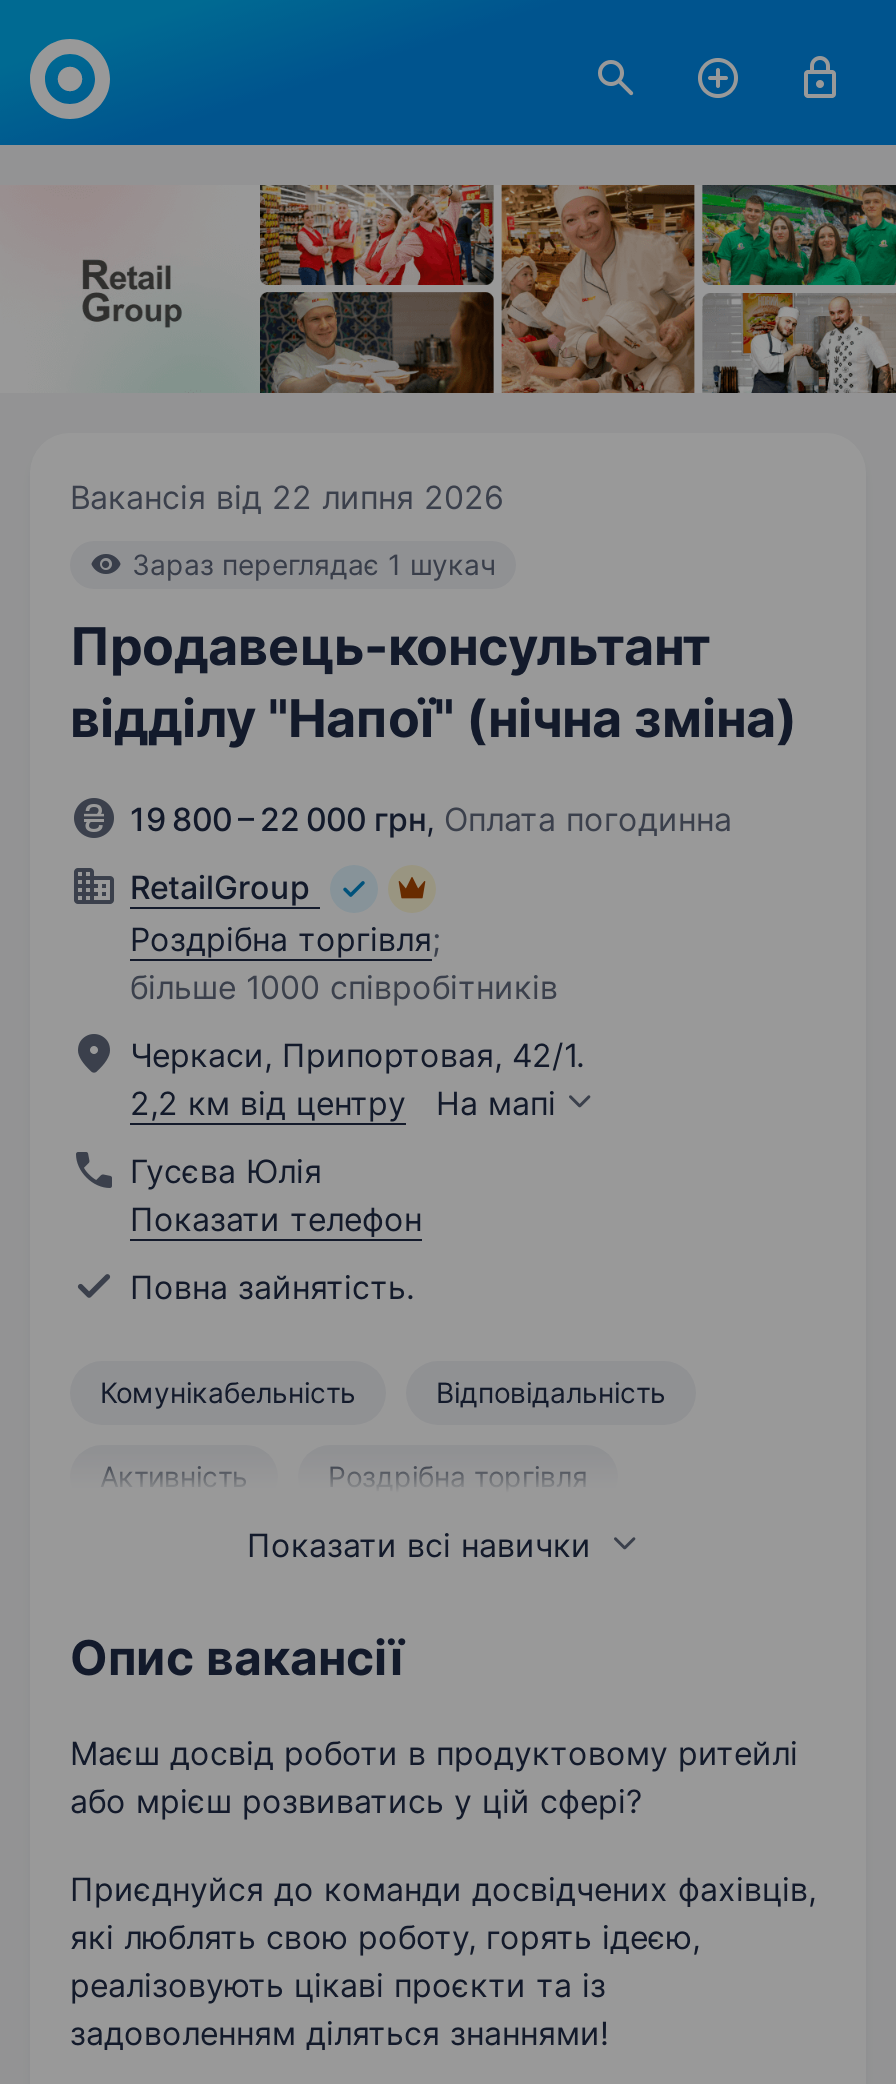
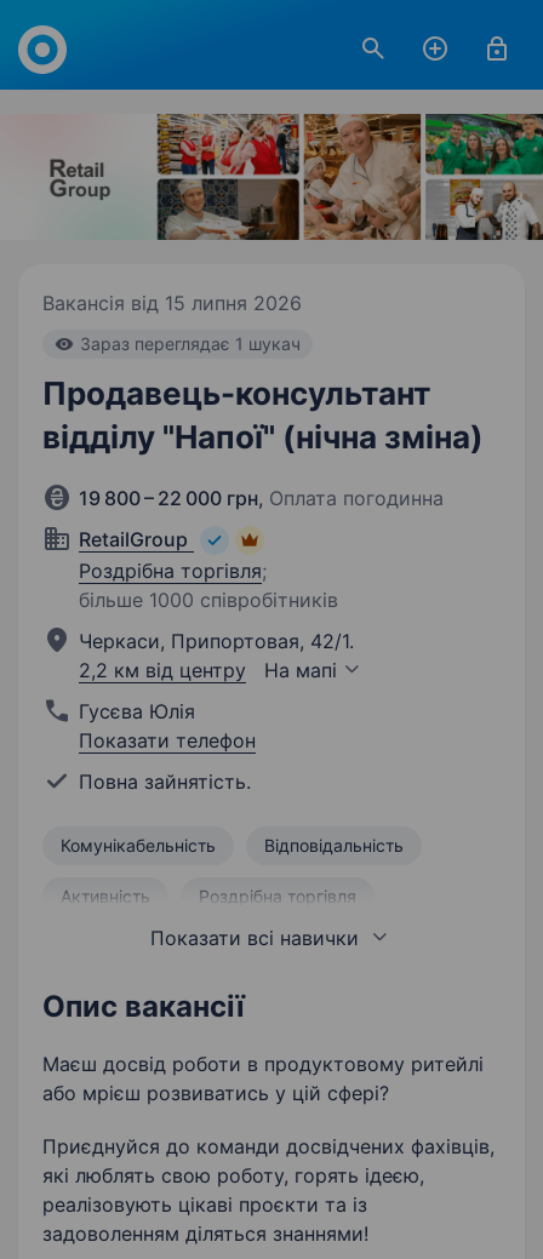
- Вакансія від 22 липня 2026
+ Вакансія від 15 липня 2026
